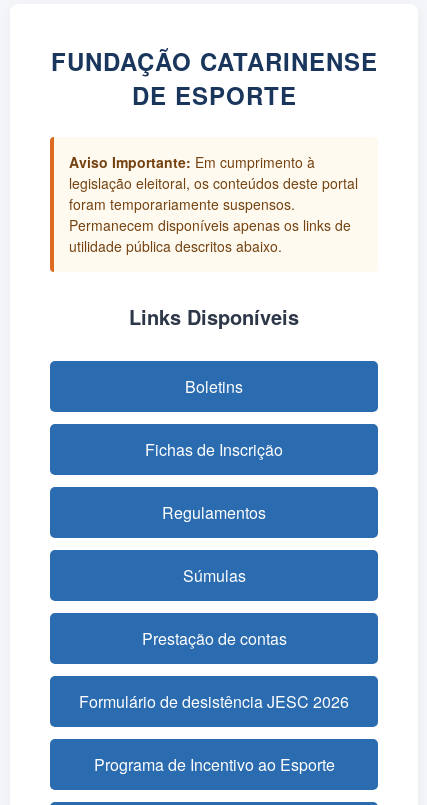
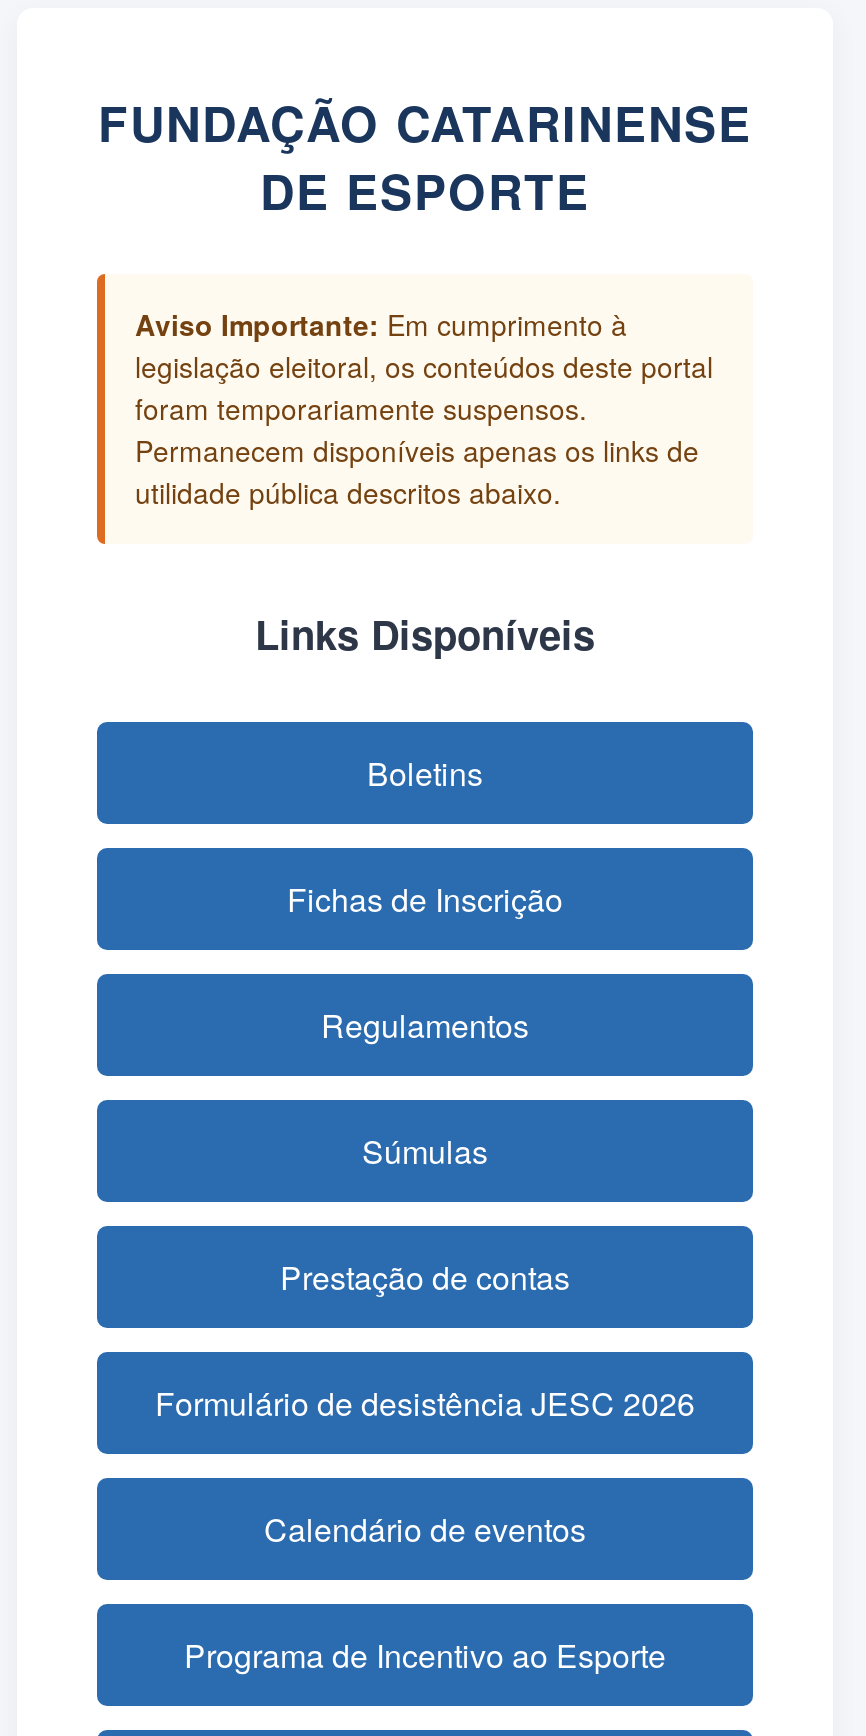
+ Calendário de eventos
